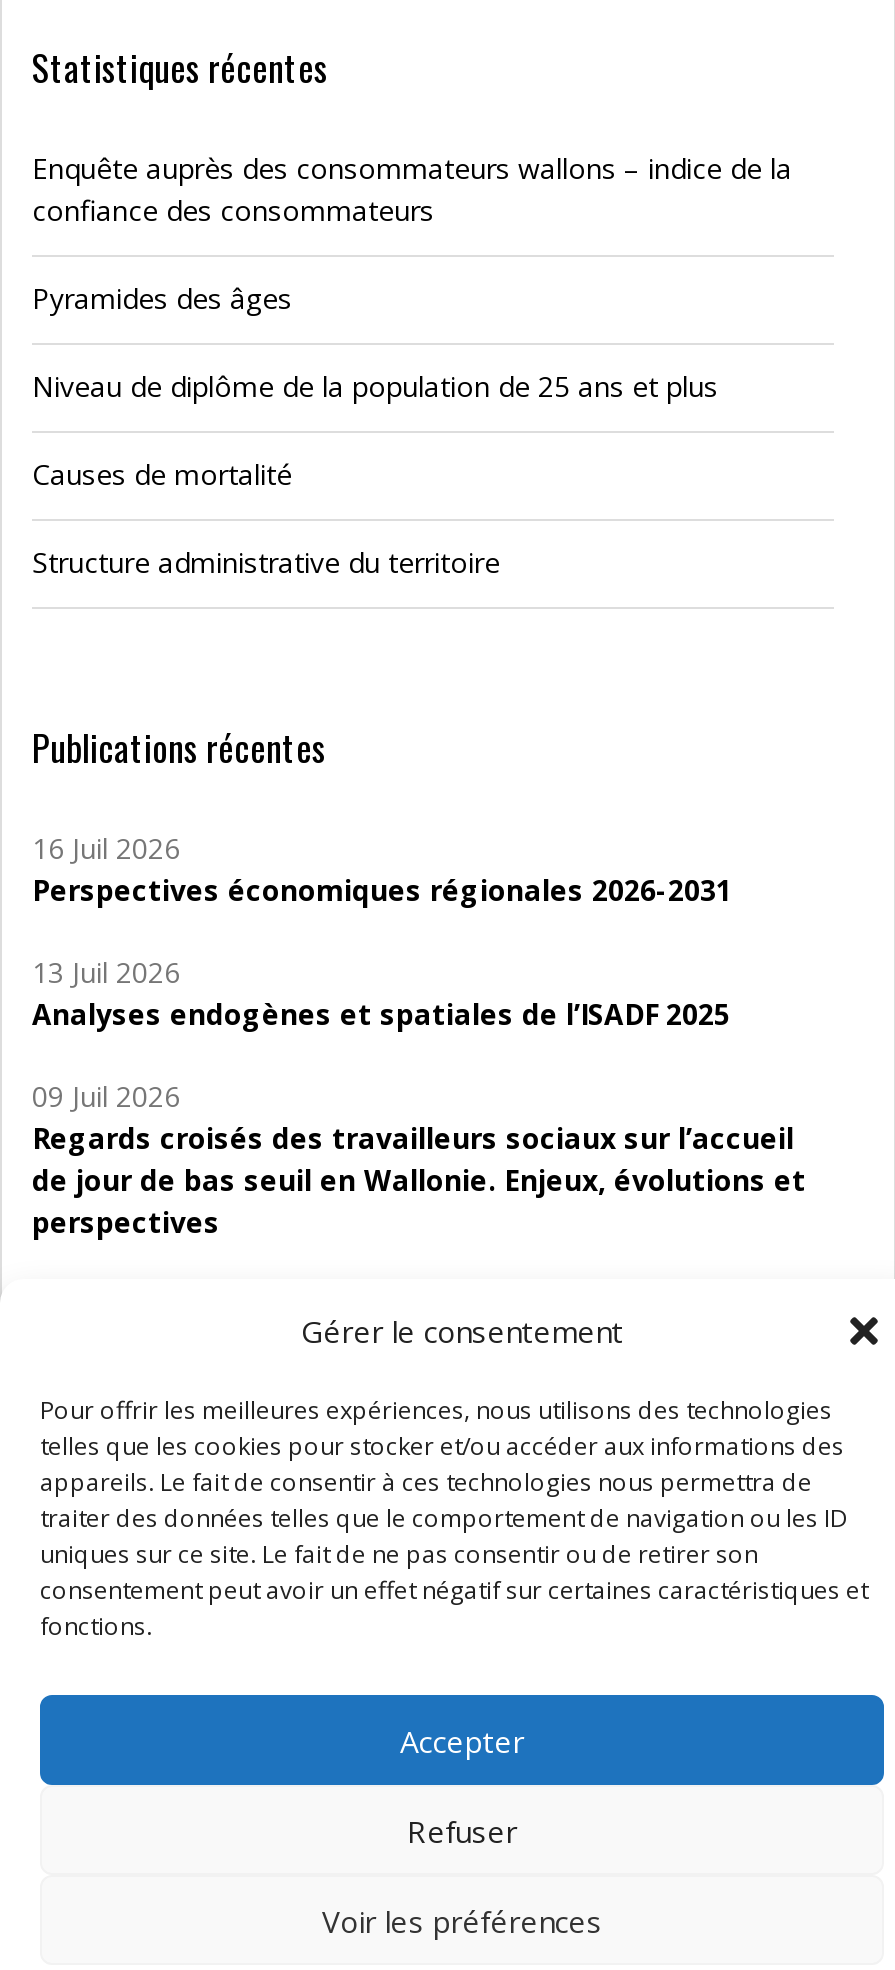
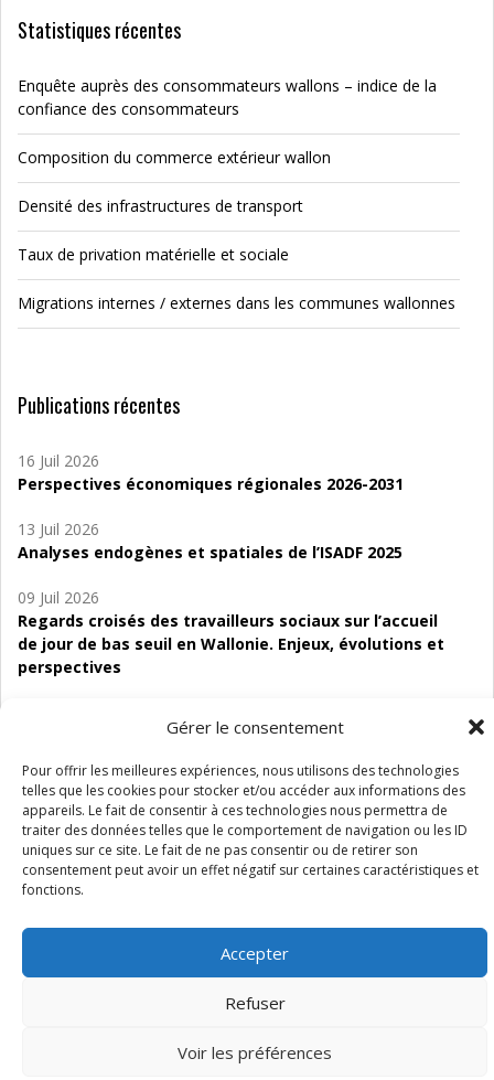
- Pyramides des âges
+ Composition du commerce extérieur wallon

- Niveau de diplôme de la population de 25 ans et plus
+ Densité des infrastructures de transport

- Causes de mortalité
+ Taux de privation matérielle et sociale

- Structure administrative du territoire
+ Migrations internes / externes dans les communes wallonnes
